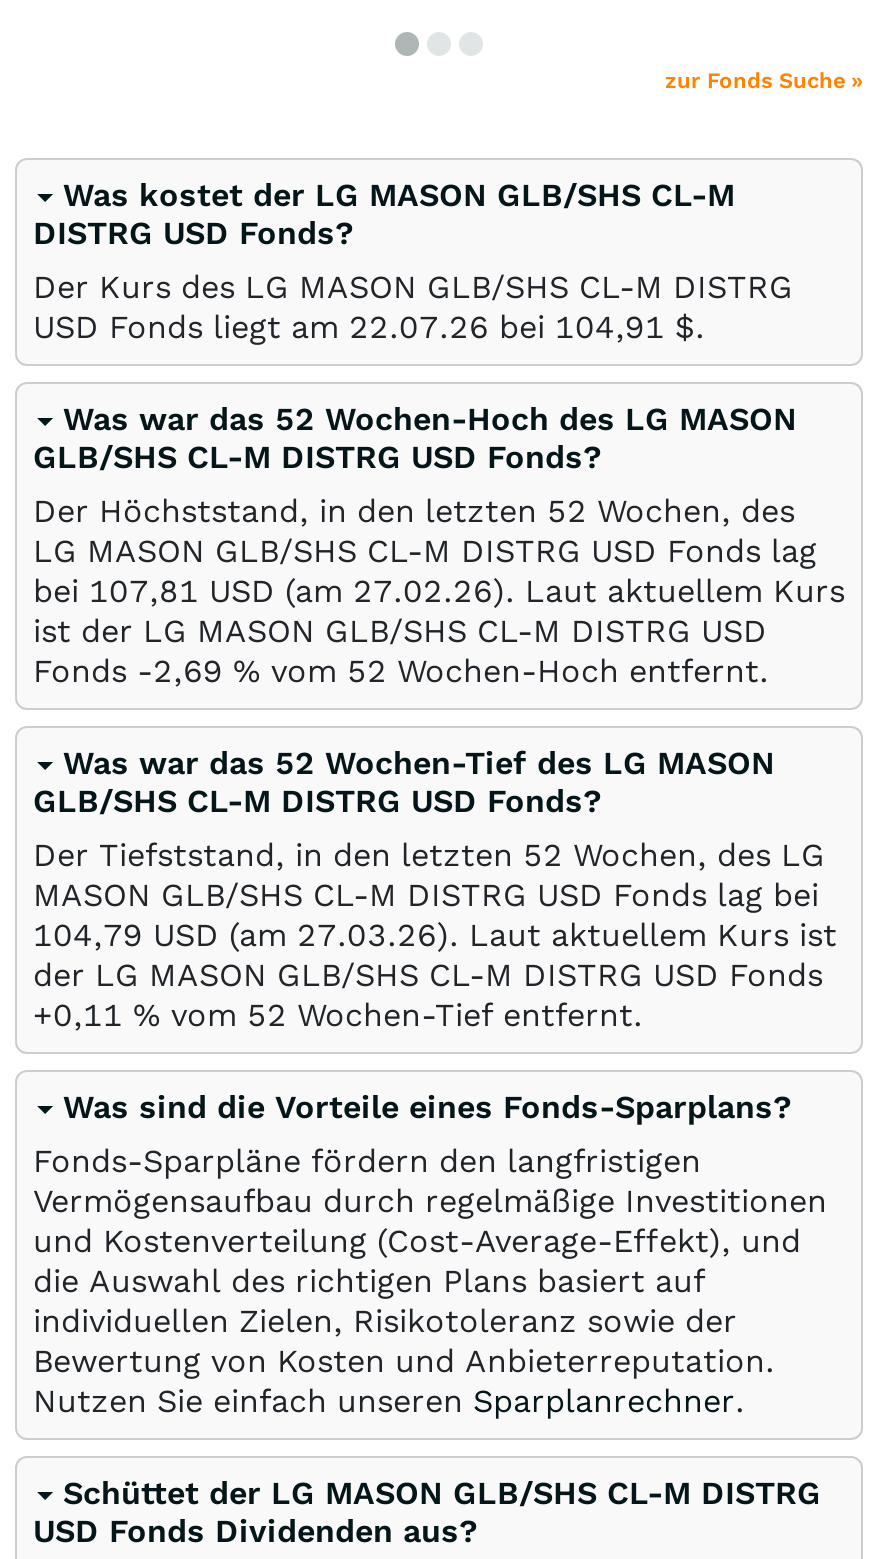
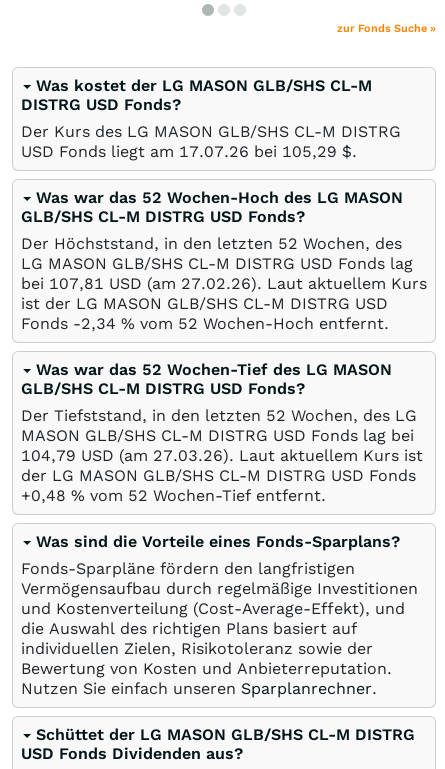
- USD Fonds liegt am 22.07.26 bei 104,91 $.
+ USD Fonds liegt am 17.07.26 bei 105,29 $.

- Fonds -2,69% vom 52 Wochen-Hoch entfernt.
+ Fonds -2,34% vom 52 Wochen-Hoch entfernt.

- +0,11% vom 52 Wochen-Tief entfernt.
+ +0,48% vom 52 Wochen-Tief entfernt.
